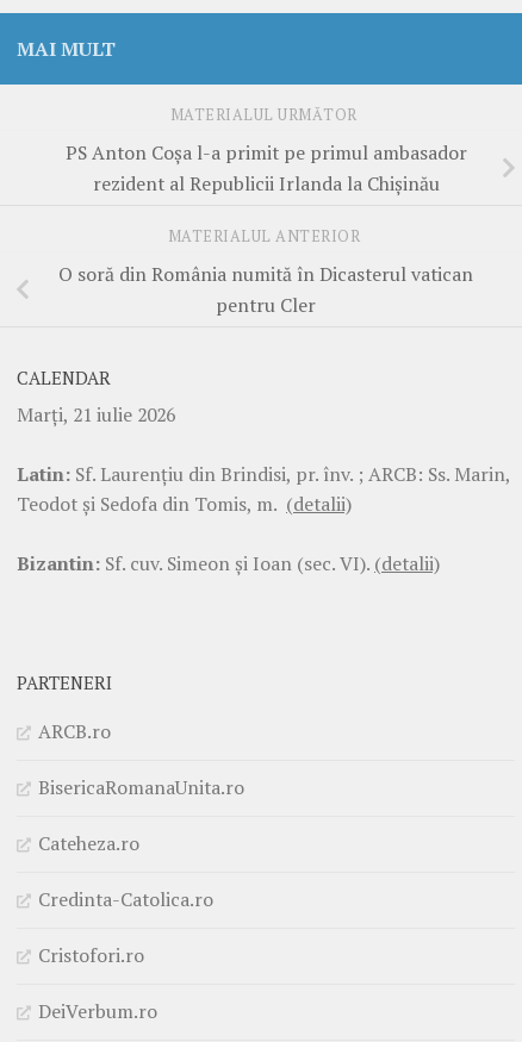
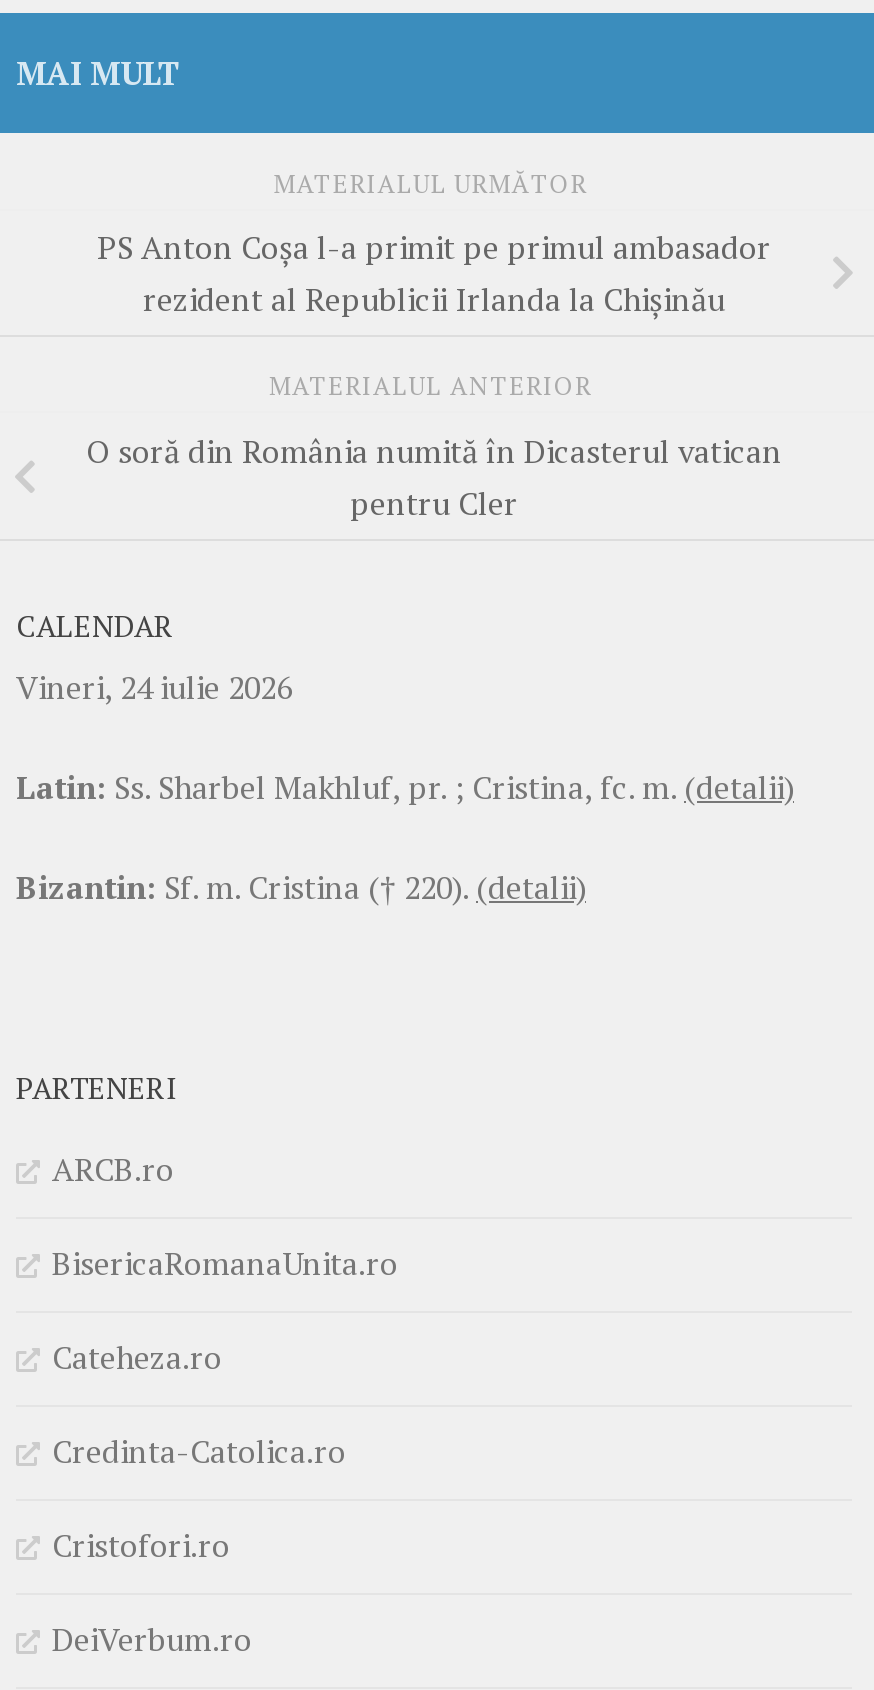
- Marţi, 21 iulie 2026
+ Vineri, 24 iulie 2026

- Latin: Sf. Laurenţiu din Brindisi, pr. înv. ; ARCB: Ss. Marin,
- Teodot şi Sedofa din Tomis, m. (detalii)
+ Latin: Ss. Sharbel Makhluf, pr. ; Cristina, fc. m. (detalii)

- Bizantin: Sf. cuv. Simeon şi Ioan (sec. VI). (detalii)
+ Bizantin: Sf. m. Cristina († 220). (detalii)
